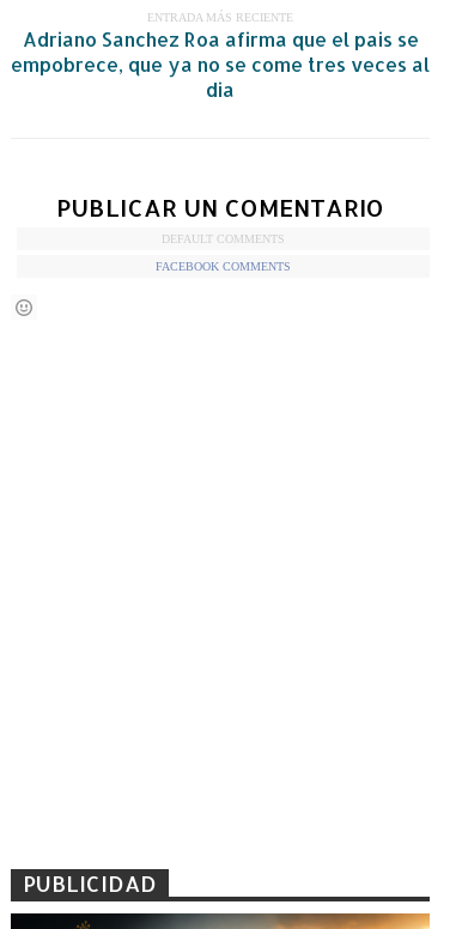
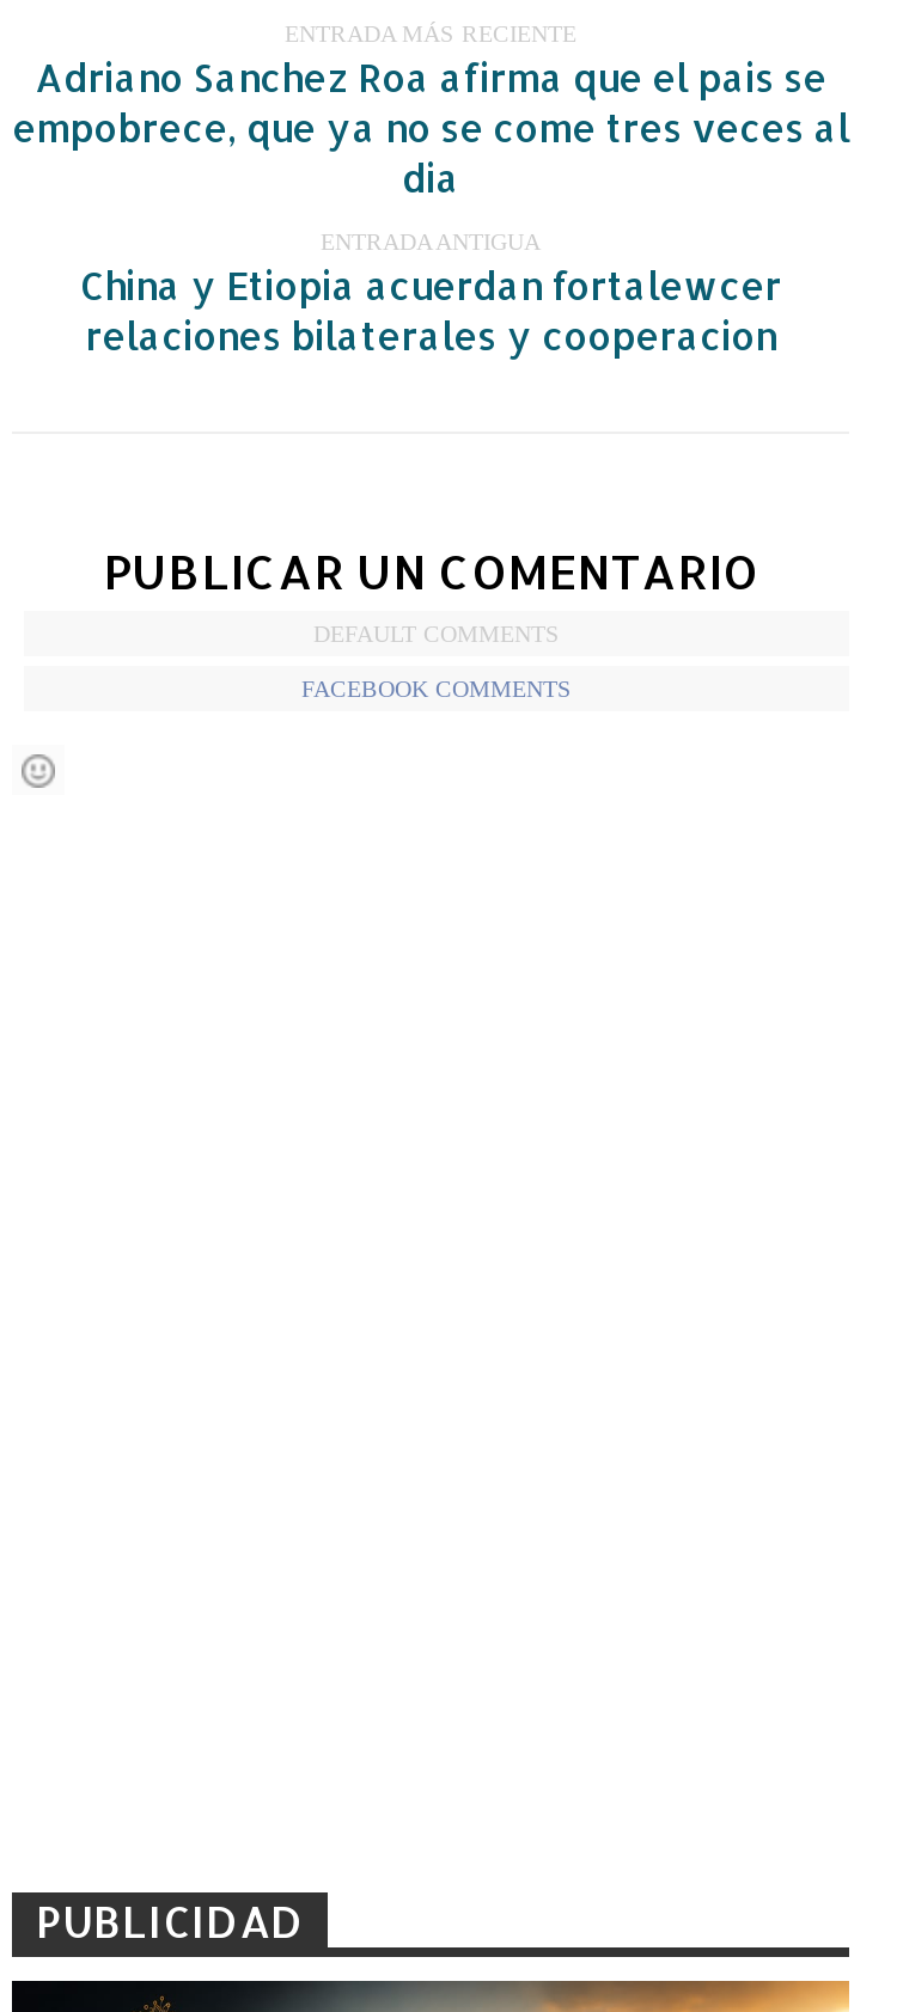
+ ENTRADA ANTIGUA
+ China y Etiopia acuerdan fortalewcer
+ relaciones bilaterales y cooperacion
